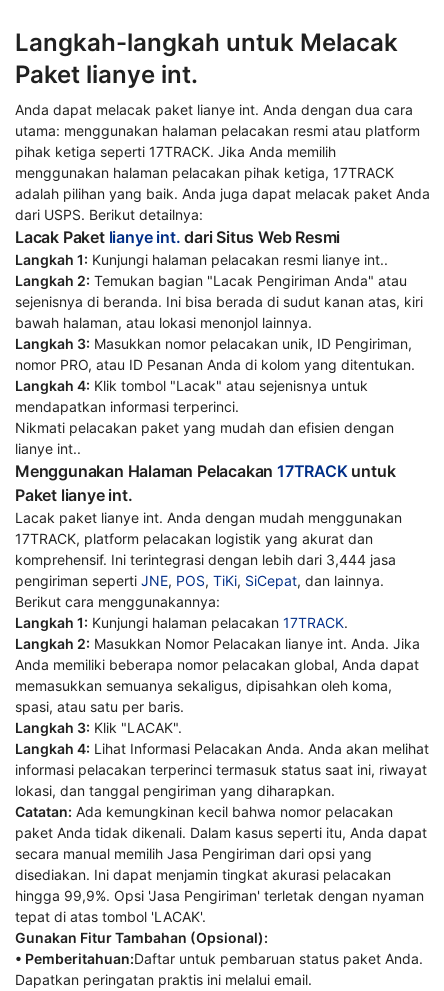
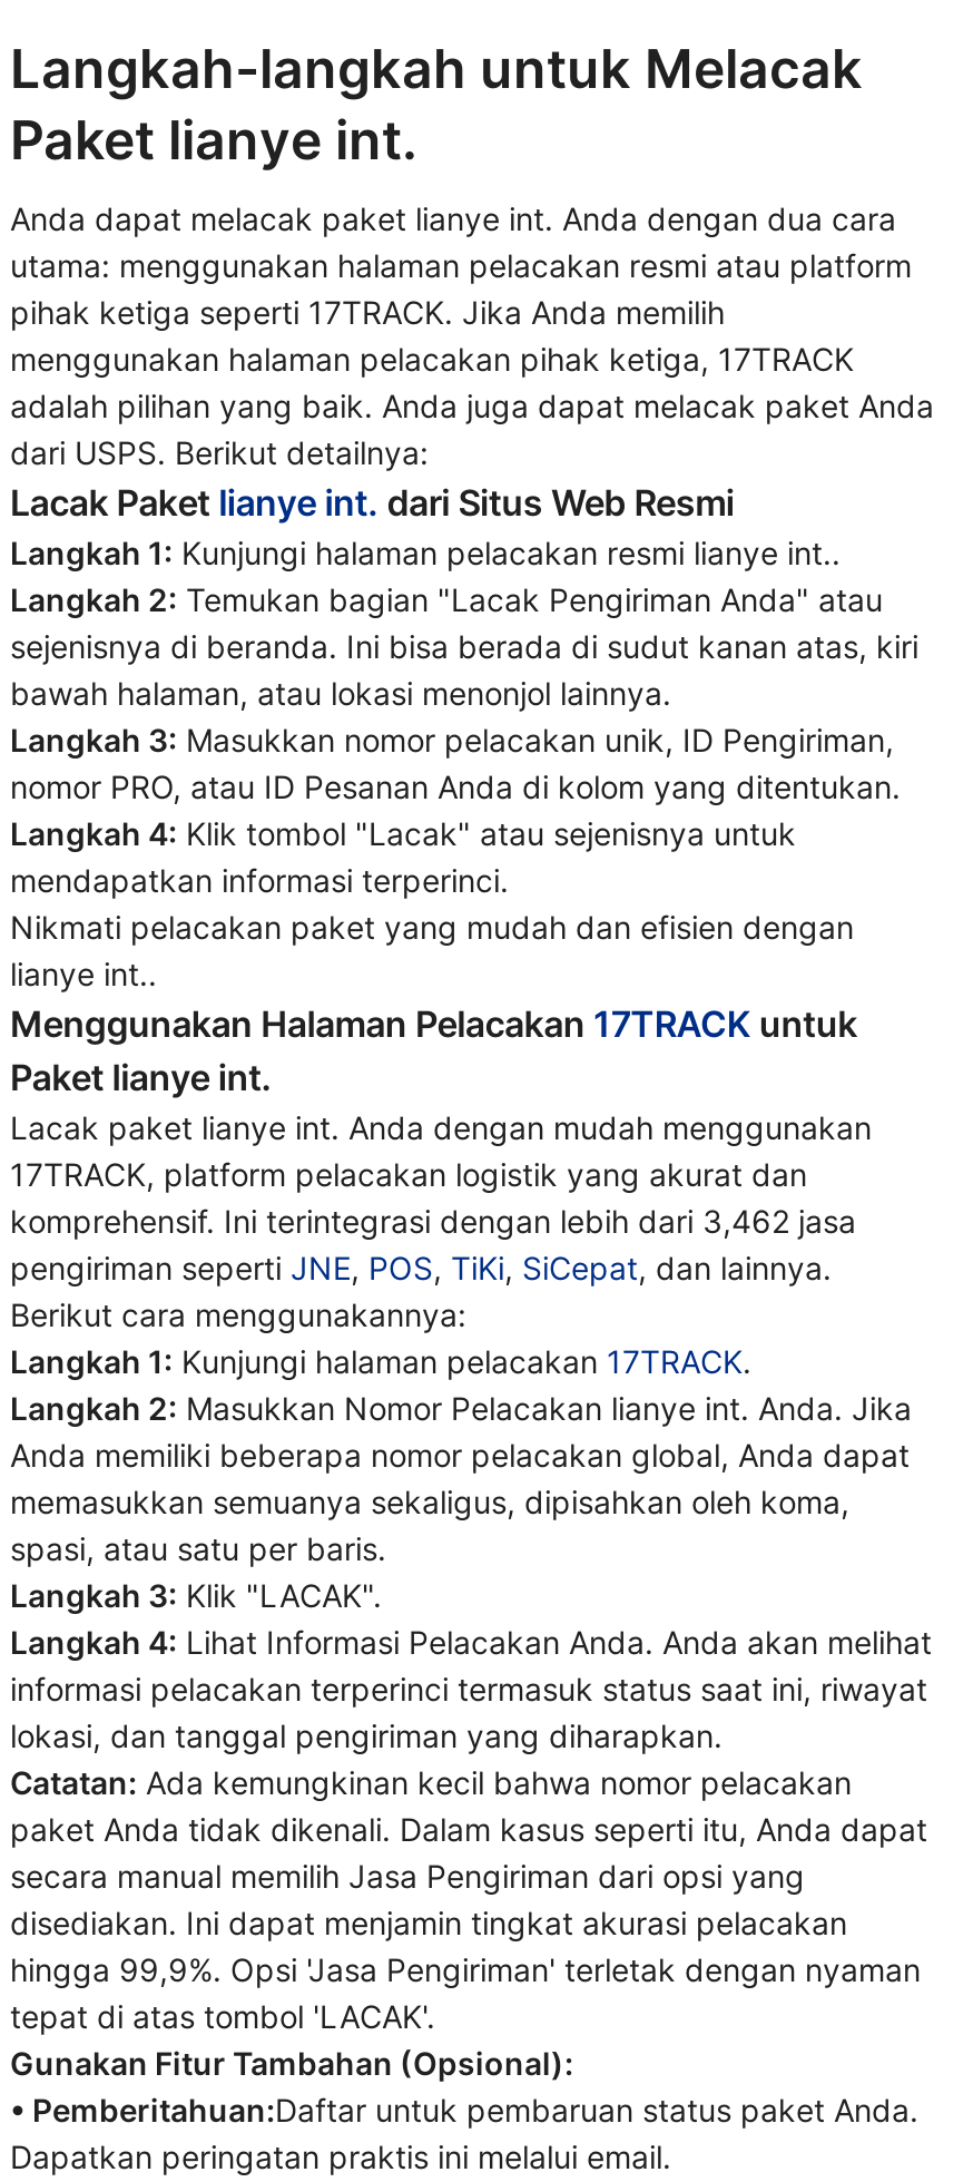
- komprehensif. Ini terintegrasi dengan lebih dari 3,444 jasa
+ komprehensif. Ini terintegrasi dengan lebih dari 3,462 jasa
